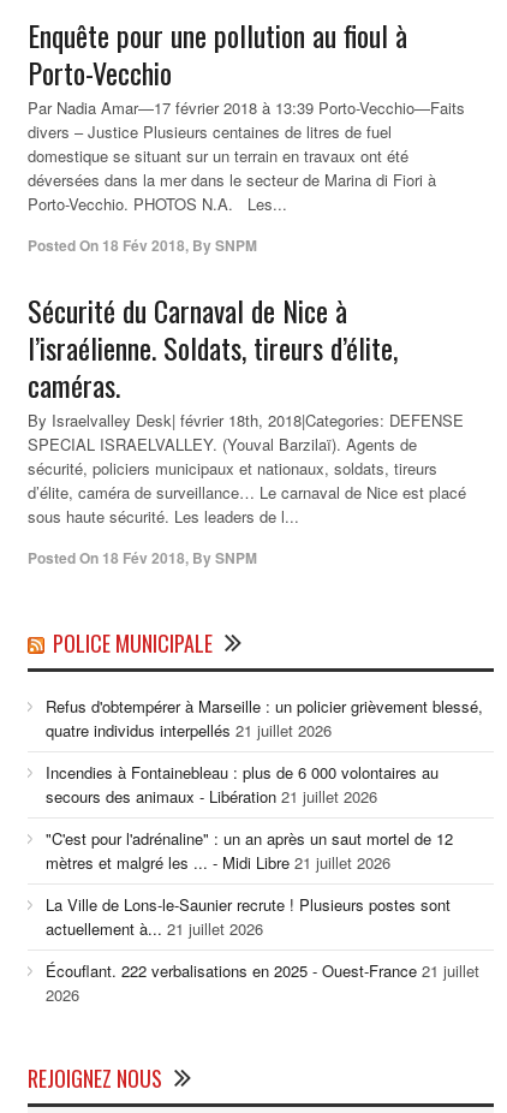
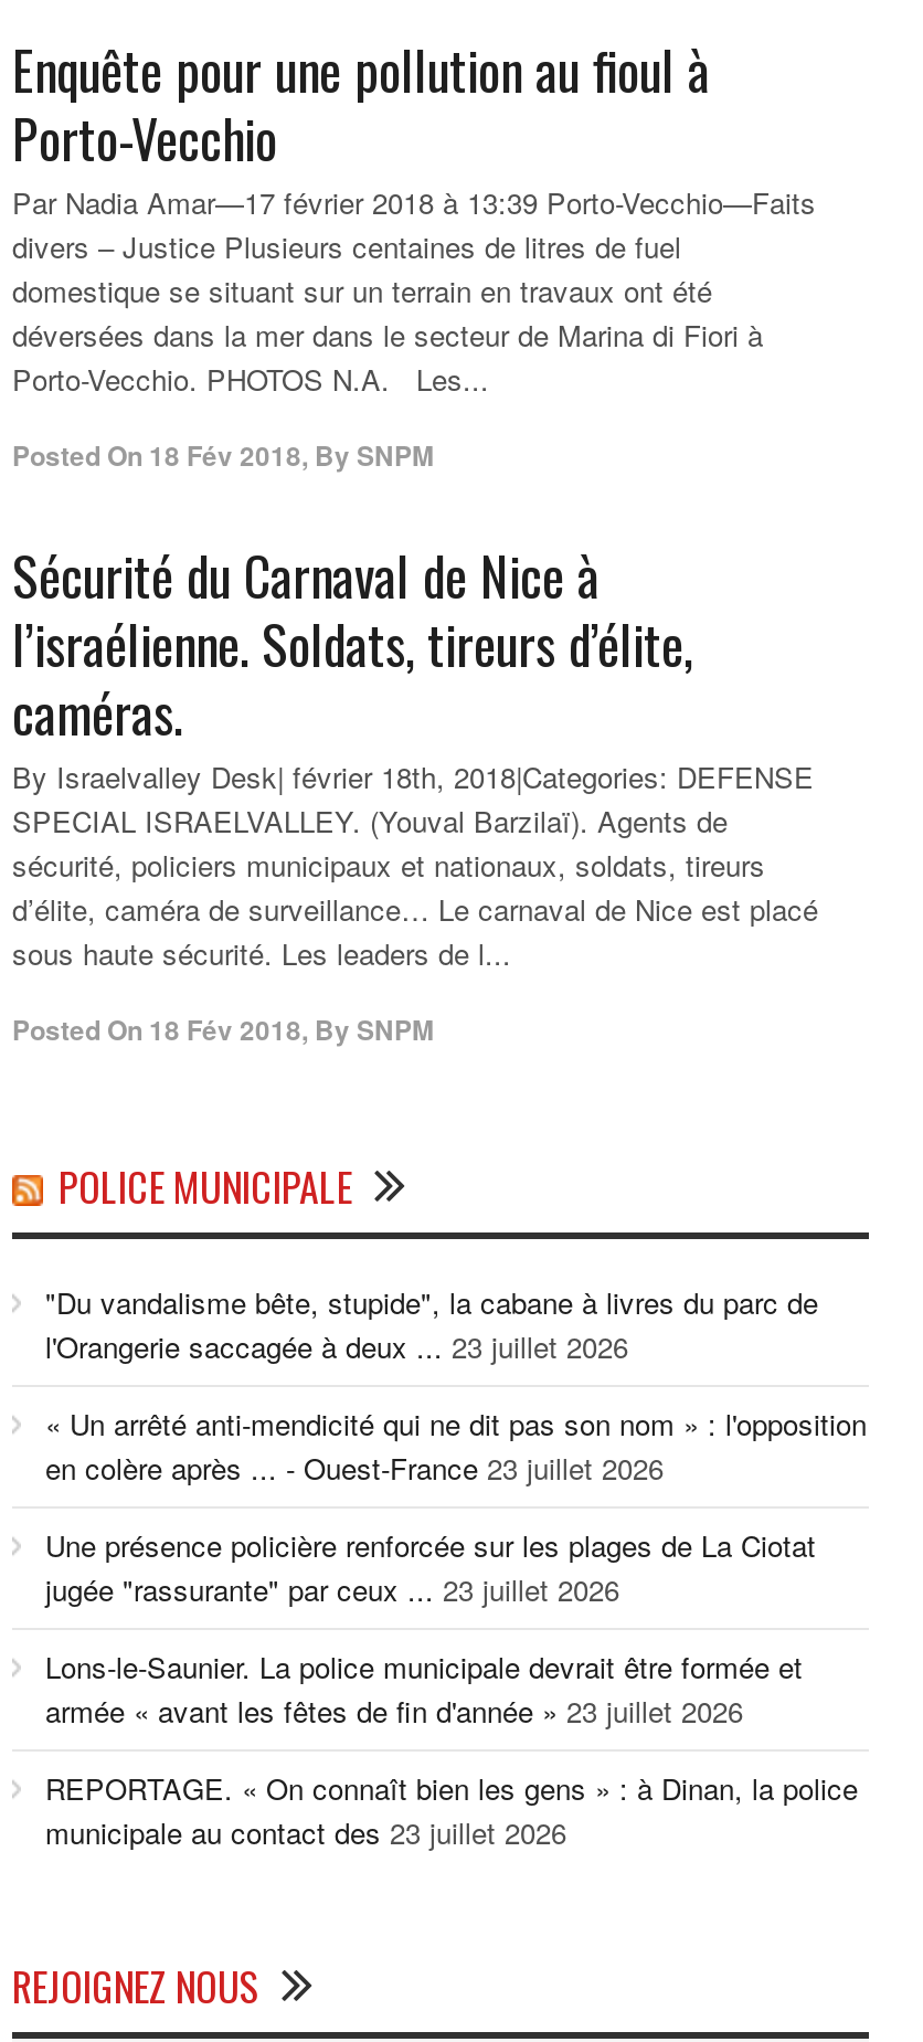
- Refus d'obtempérer à Marseille : un policier grièvement blessé,
- quatre individus interpellés 21 juillet 2026
+ "Du vandalisme bête, stupide", la cabane à livres du parc de
+ l'Orangerie saccagée à deux ... 23 juillet 2026

- Incendies à Fontainebleau : plus de 6 000 volontaires au
- secours des animaux - Libération 21 juillet 2026
+ « Un arrêté anti-mendicité qui ne dit pas son nom » : l'opposition
+ en colère après ... - Ouest-France 23 juillet 2026

- "C'est pour l'adrénaline" : un an après un saut mortel de 12
- mètres et malgré les ... - Midi Libre 21 juillet 2026
+ Une présence policière renforcée sur les plages de La Ciotat
+ jugée "rassurante" par ceux ... 23 juillet 2026

- La Ville de Lons-le-Saunier recrute ! Plusieurs postes sont
- actuellement à... 21 juillet 2026
+ Lons-le-Saunier. La police municipale devrait être formée et
+ armée « avant les fêtes de fin d'année » 23 juillet 2026

- Écouflant. 222 verbalisations en 2025 - Ouest-France 21 juillet
- 2026
+ REPORTAGE. « On connaît bien les gens » : à Dinan, la police
+ municipale au contact des 23 juillet 2026
